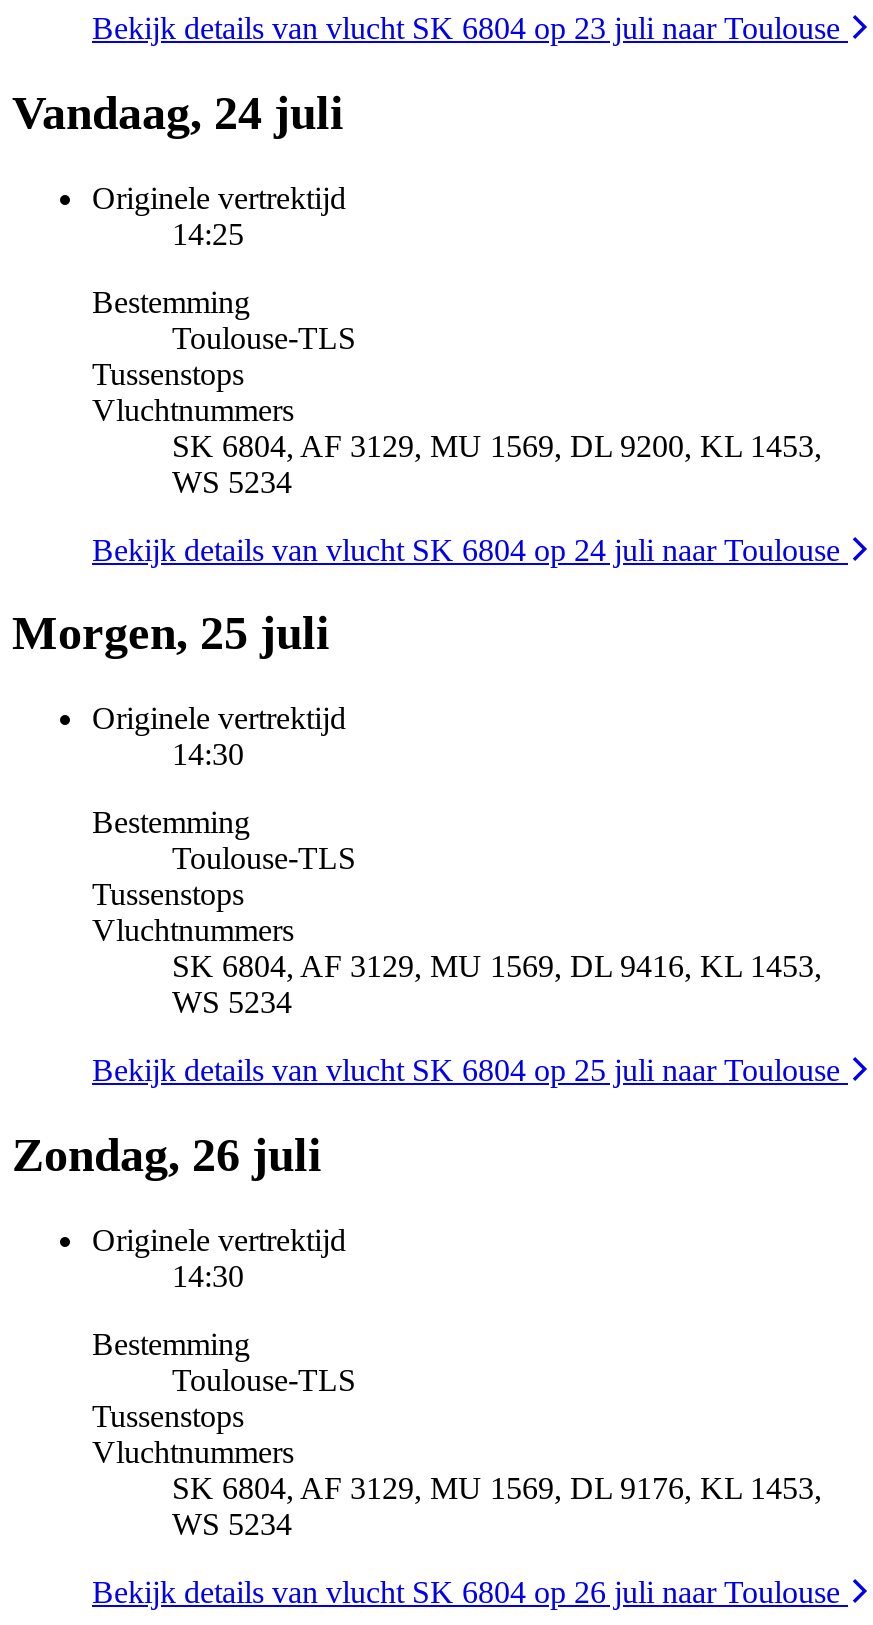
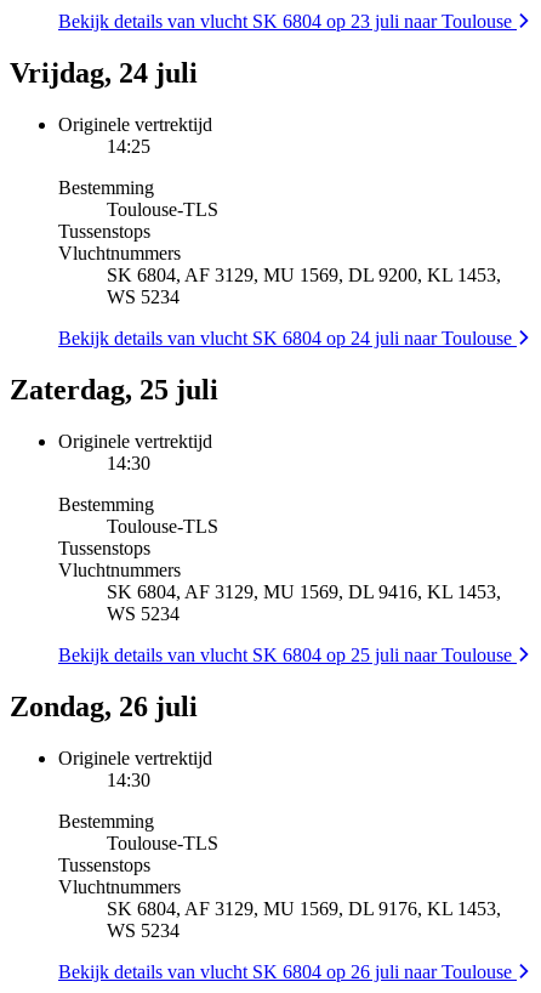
- Vandaag, 24 juli
+ Vrijdag, 24 juli

- Morgen, 25 juli
+ Zaterdag, 25 juli
